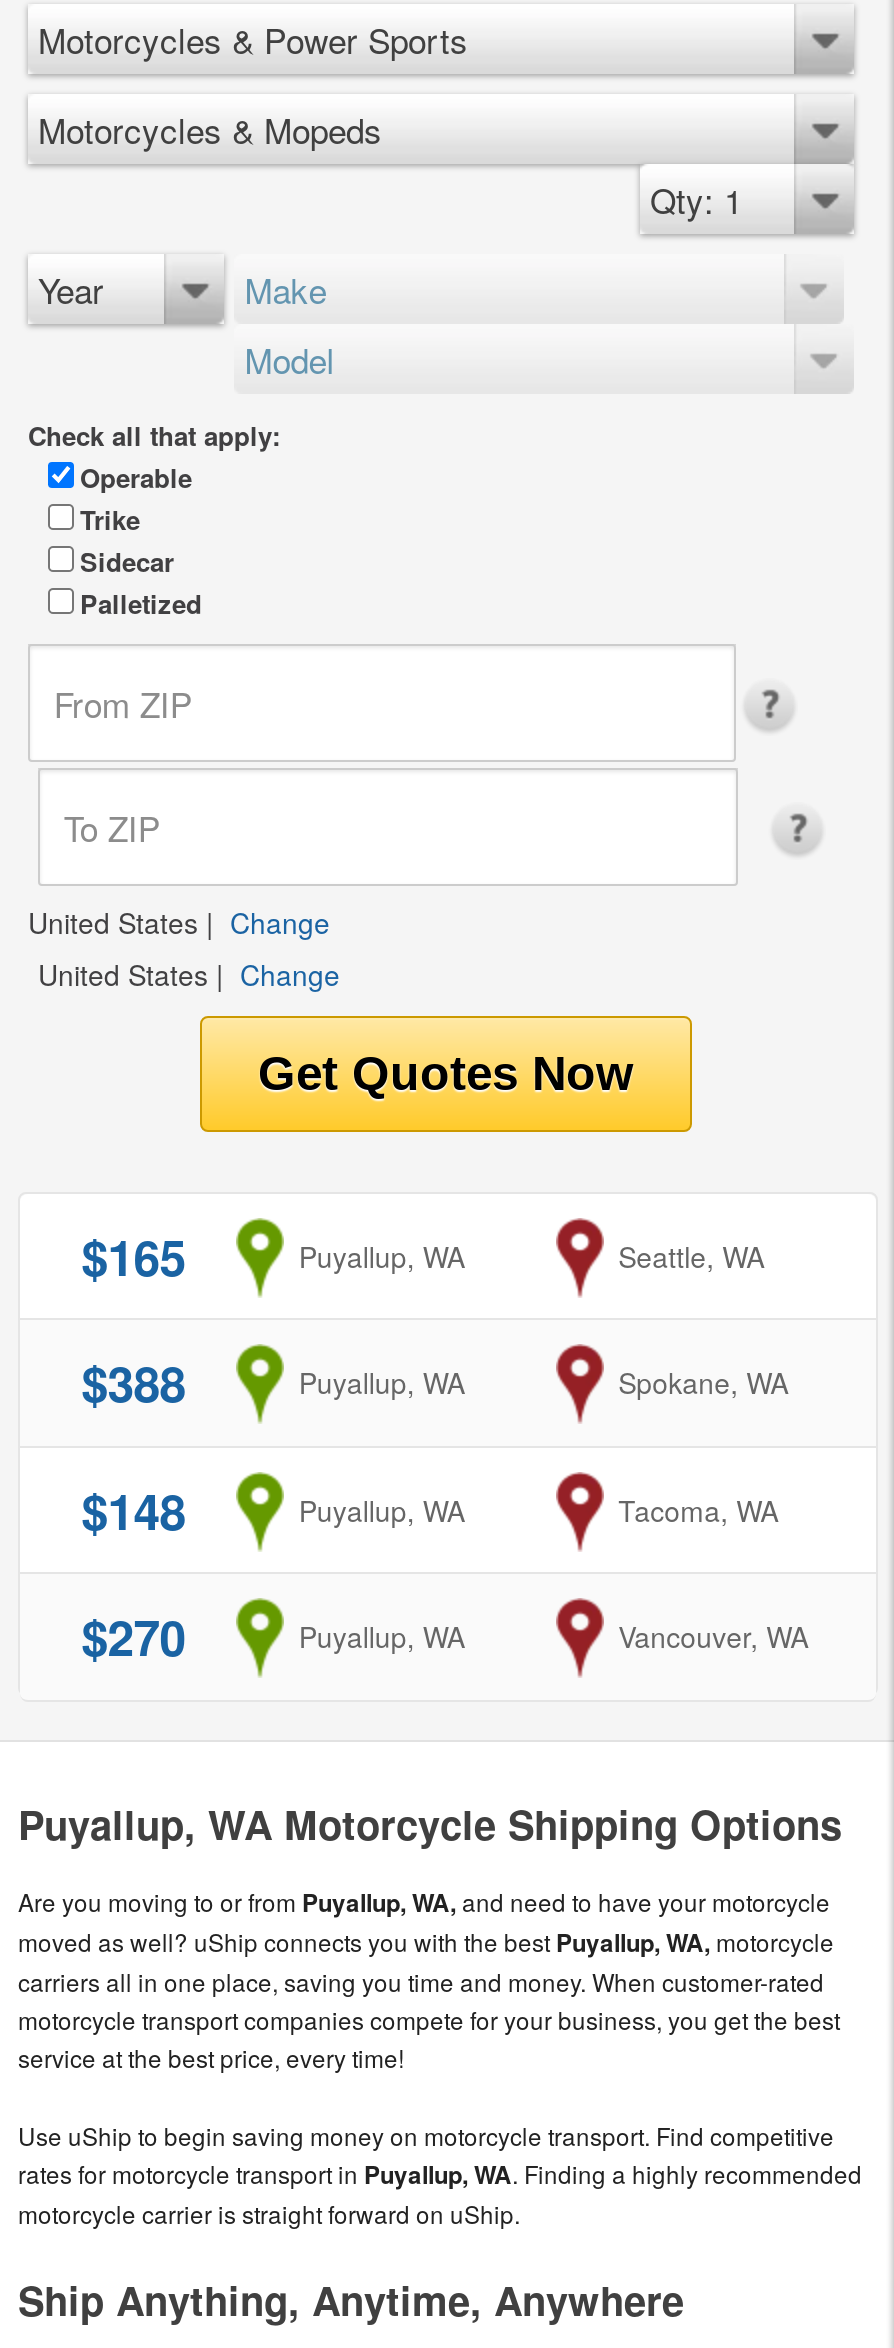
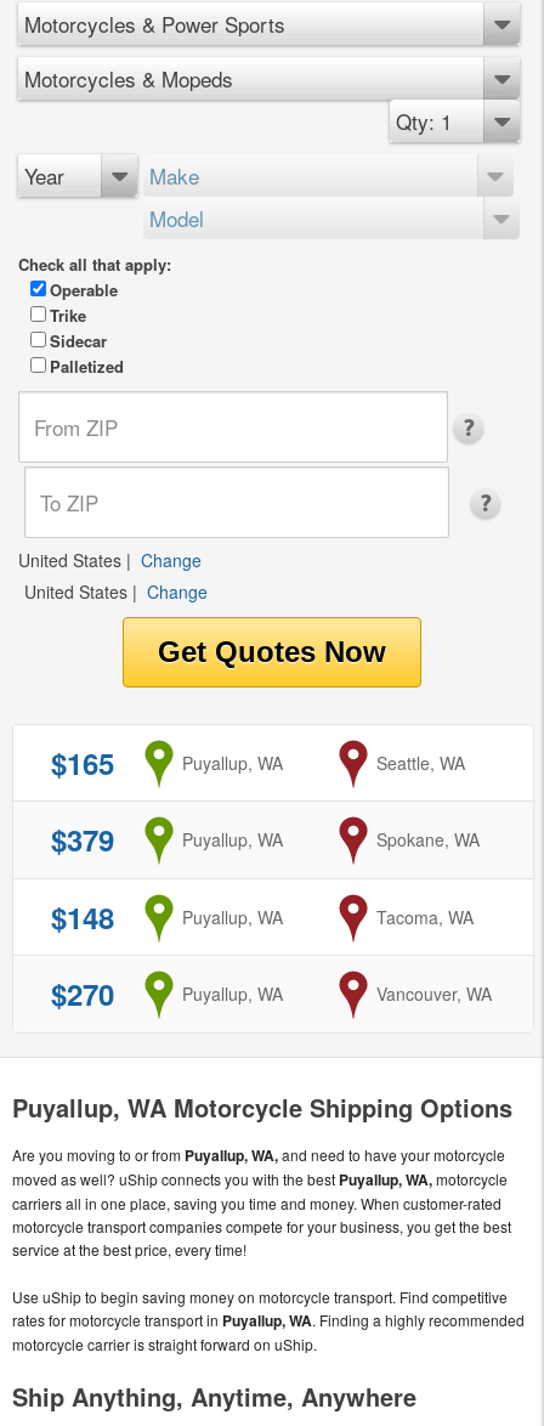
- $388
+ $379
